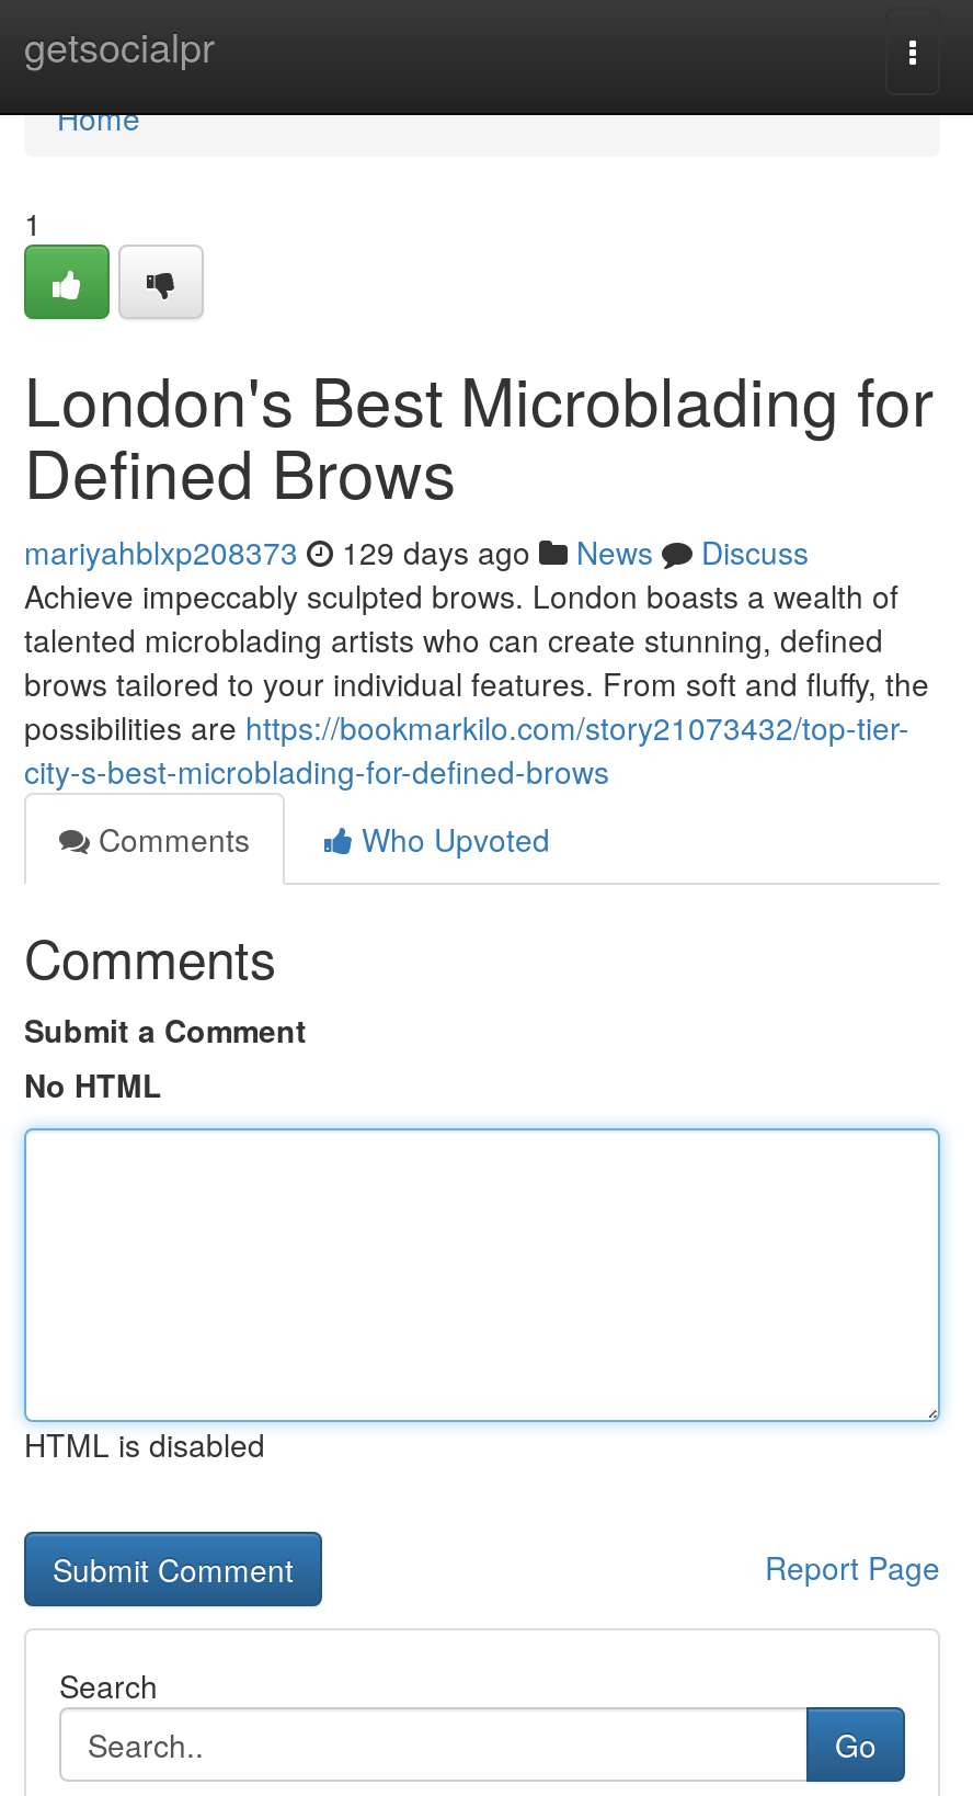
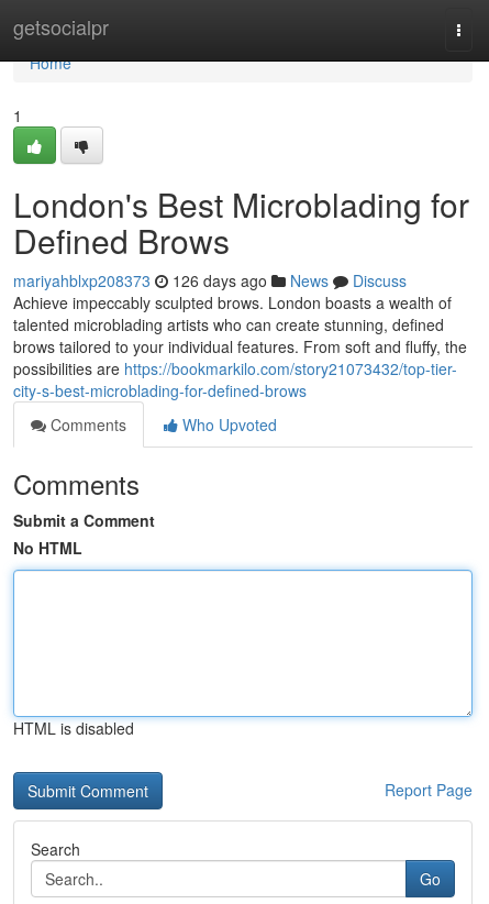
- mariyahblxp208373 129 days ago News Discuss
+ mariyahblxp208373 126 days ago News Discuss
